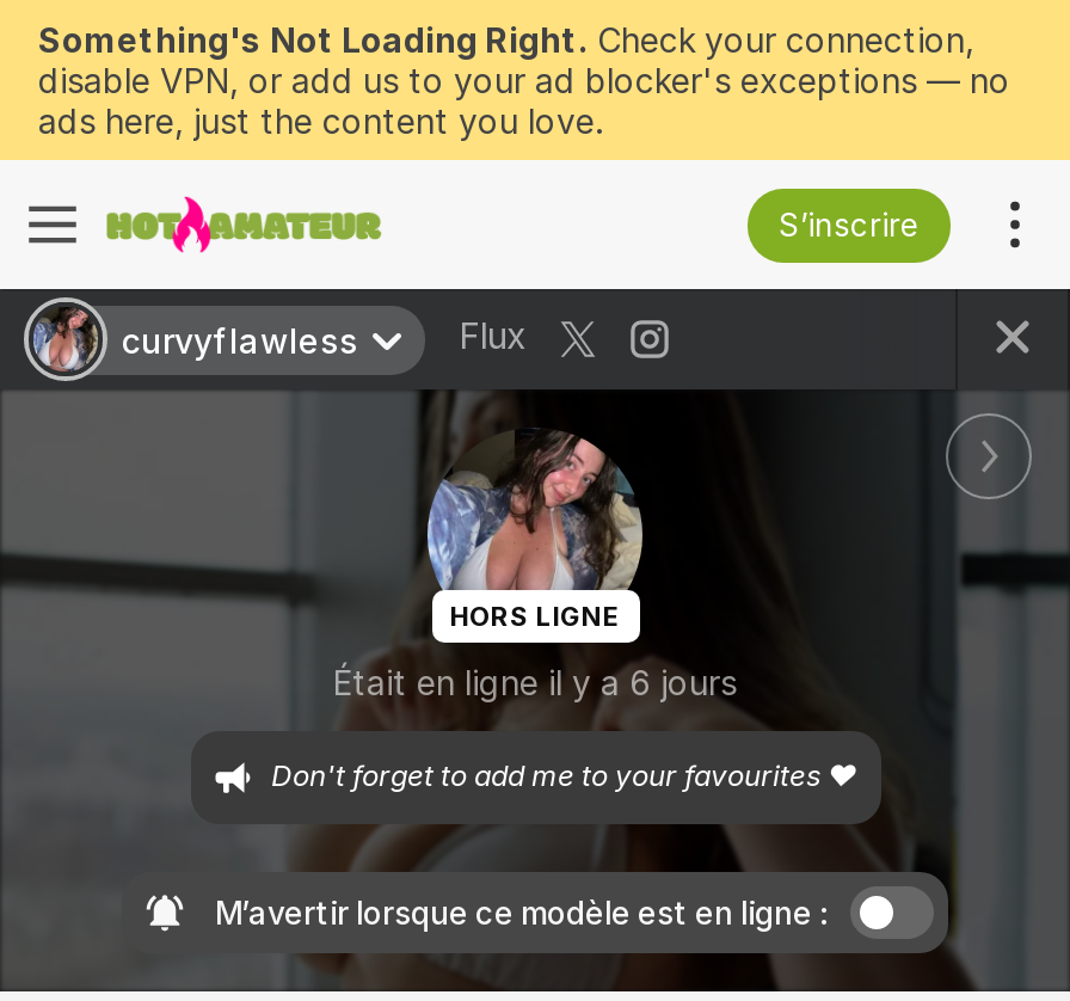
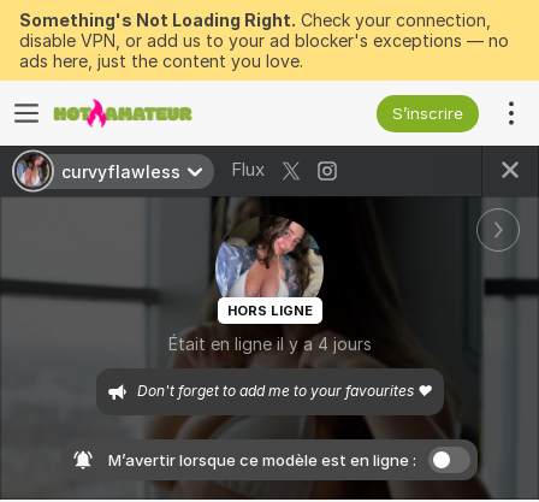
- Était en ligne il y a 6 jours
+ Était en ligne il y a 4 jours
